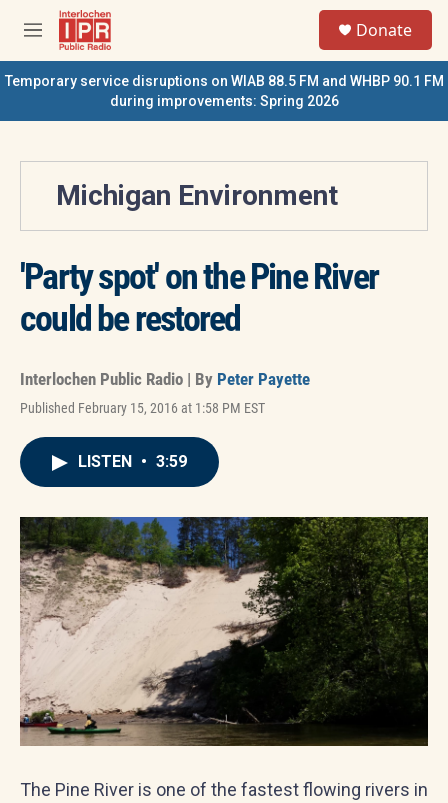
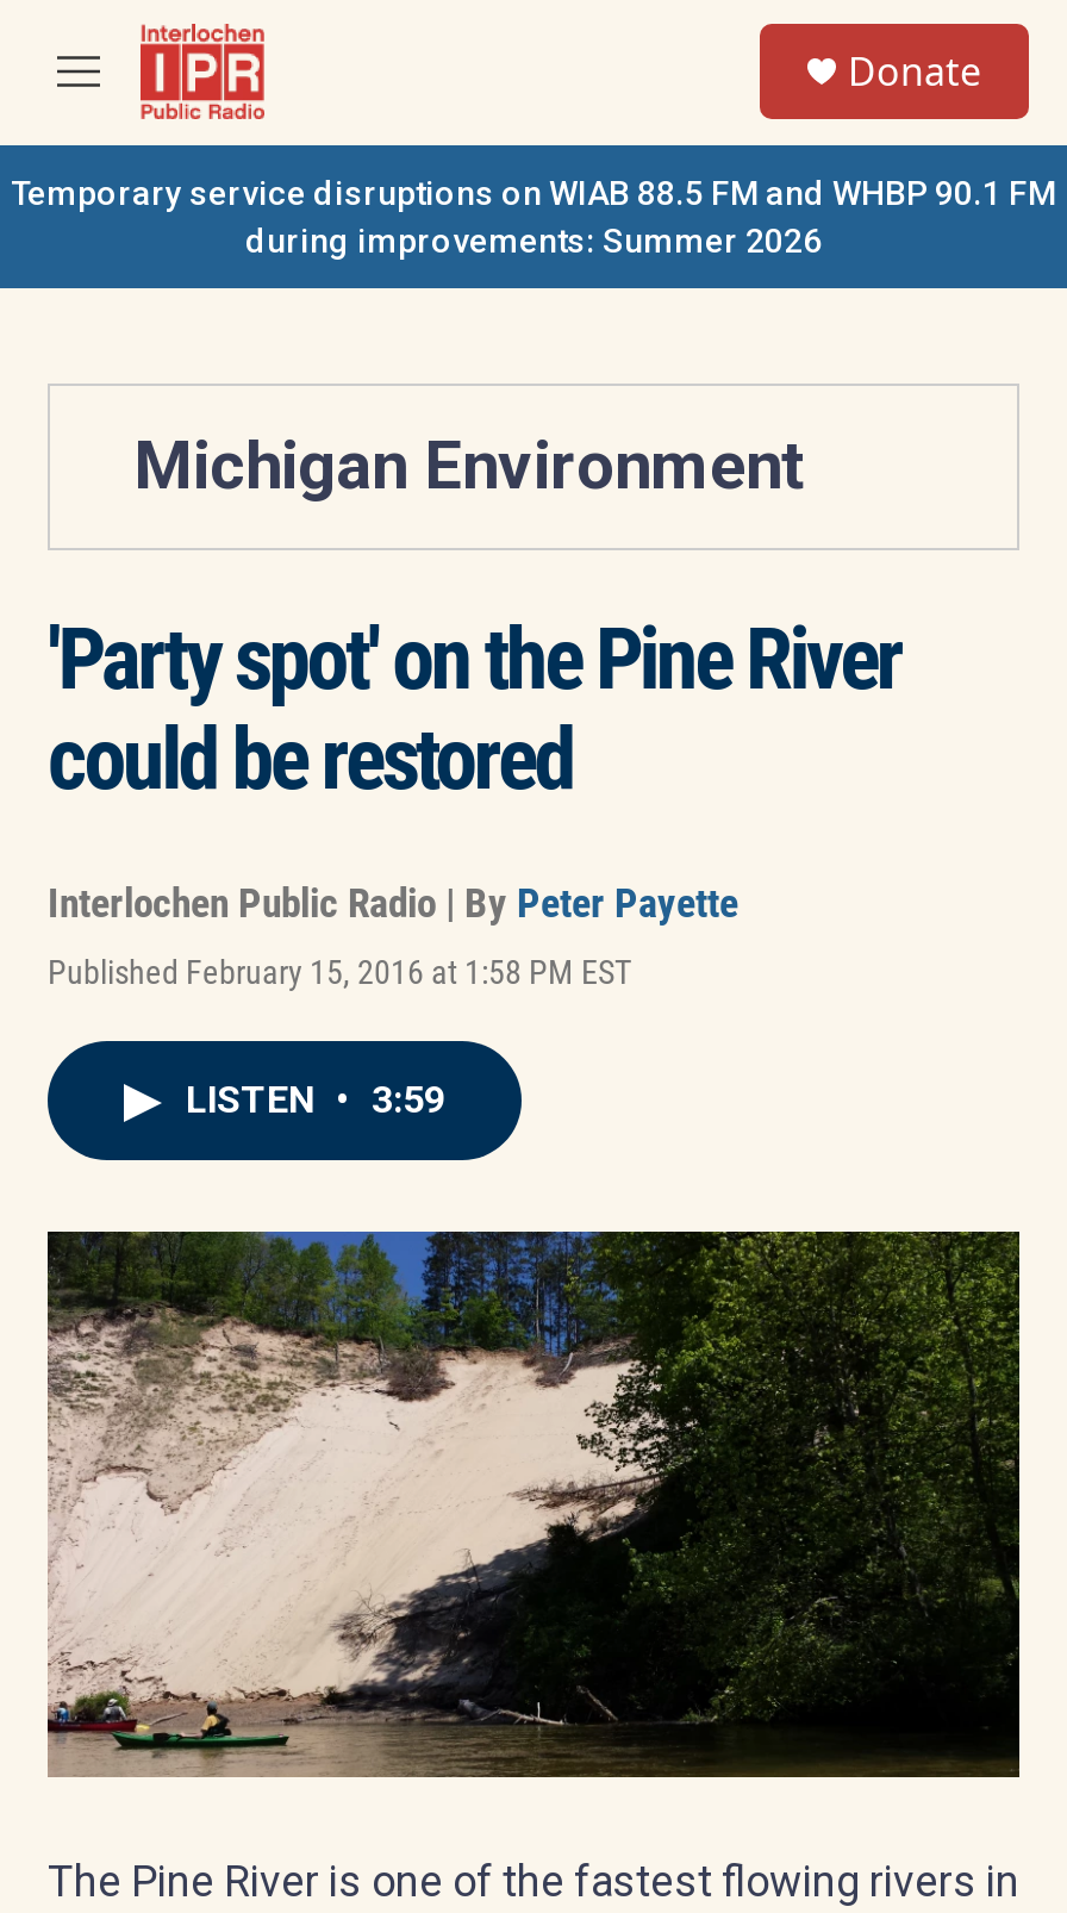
- during improvements: Spring 2026
+ during improvements: Summer 2026
